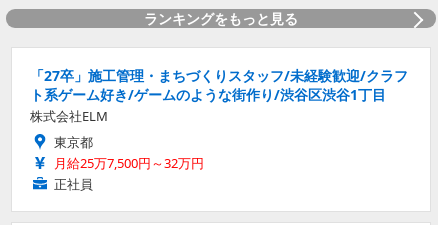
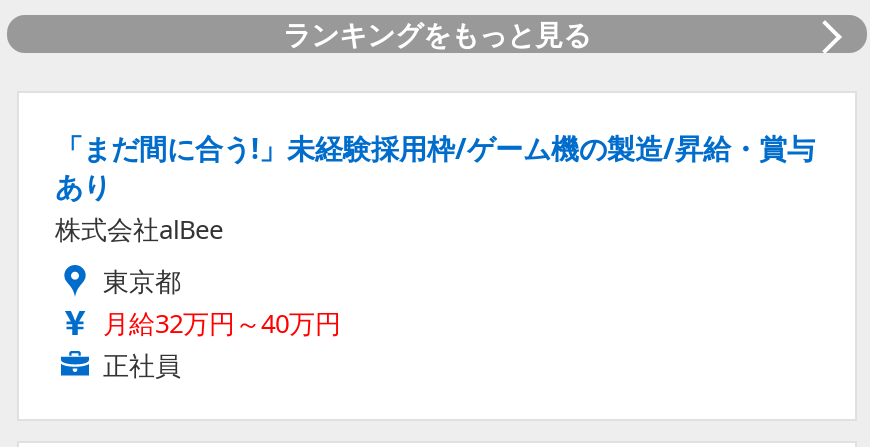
- 「27卒」施工管理・まちづくりスタッフ/未経験歓迎/クラフ
- ト系ゲーム好き/ゲームのような街作り/渋谷区渋谷1丁目
- 株式会社ELM
+ 「まだ間に合う!」未経験採用枠/ゲーム機の製造/昇給・賞与
+ あり
+ 株式会社alBee

- 月給25万7,500円～32万円
+ 月給32万円～40万円
